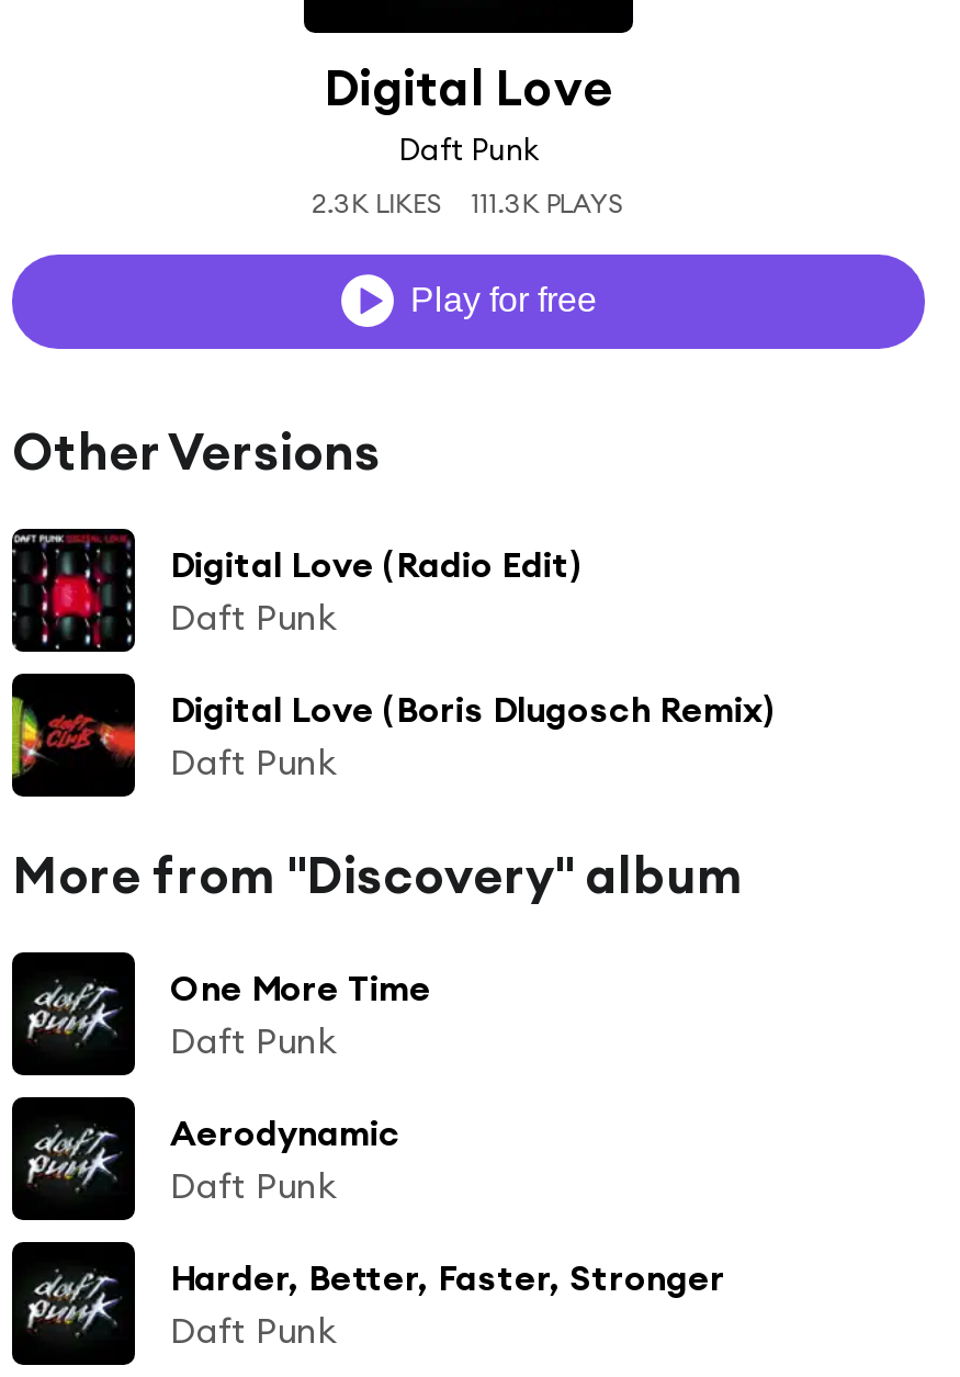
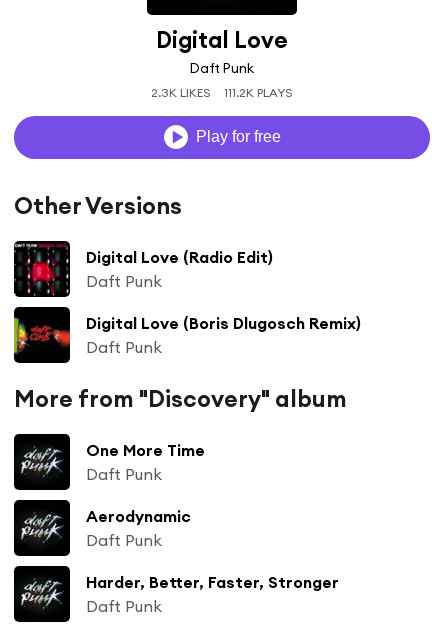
- 2.3K LIKES 111.3K PLAYS
+ 2.3K LIKES 111.2K PLAYS
